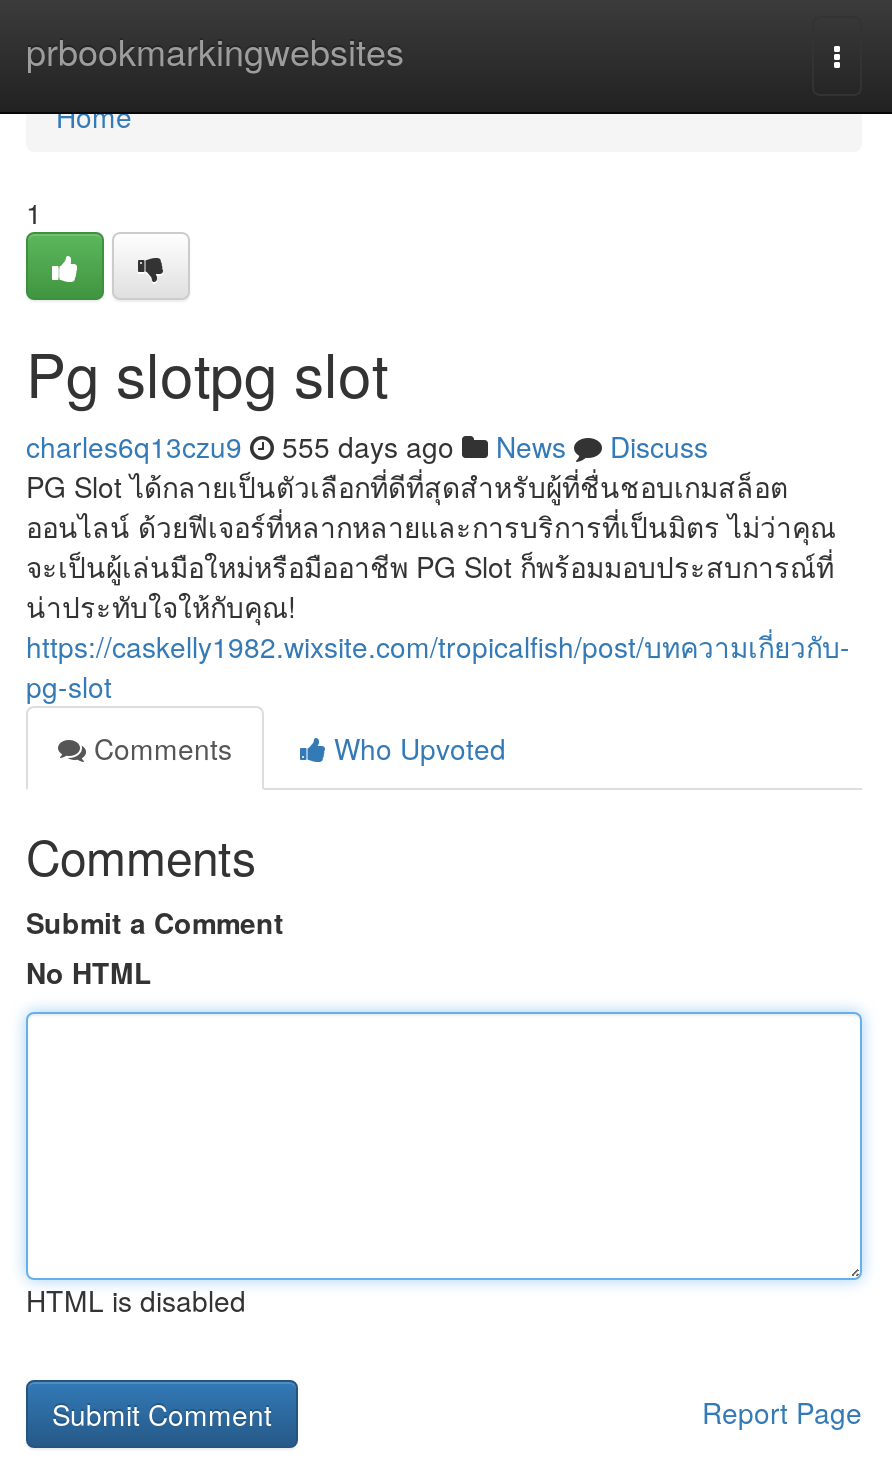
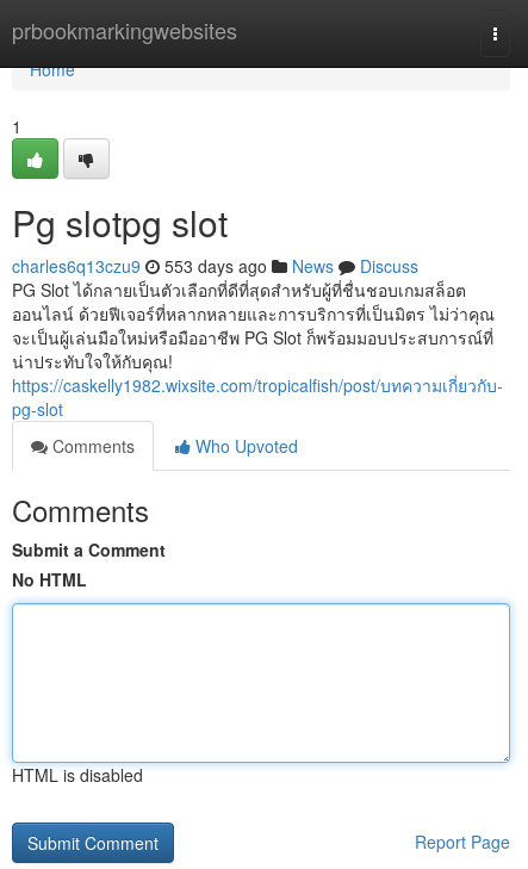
- charles6q13czu9 555 days ago News Discuss
+ charles6q13czu9 553 days ago News Discuss
